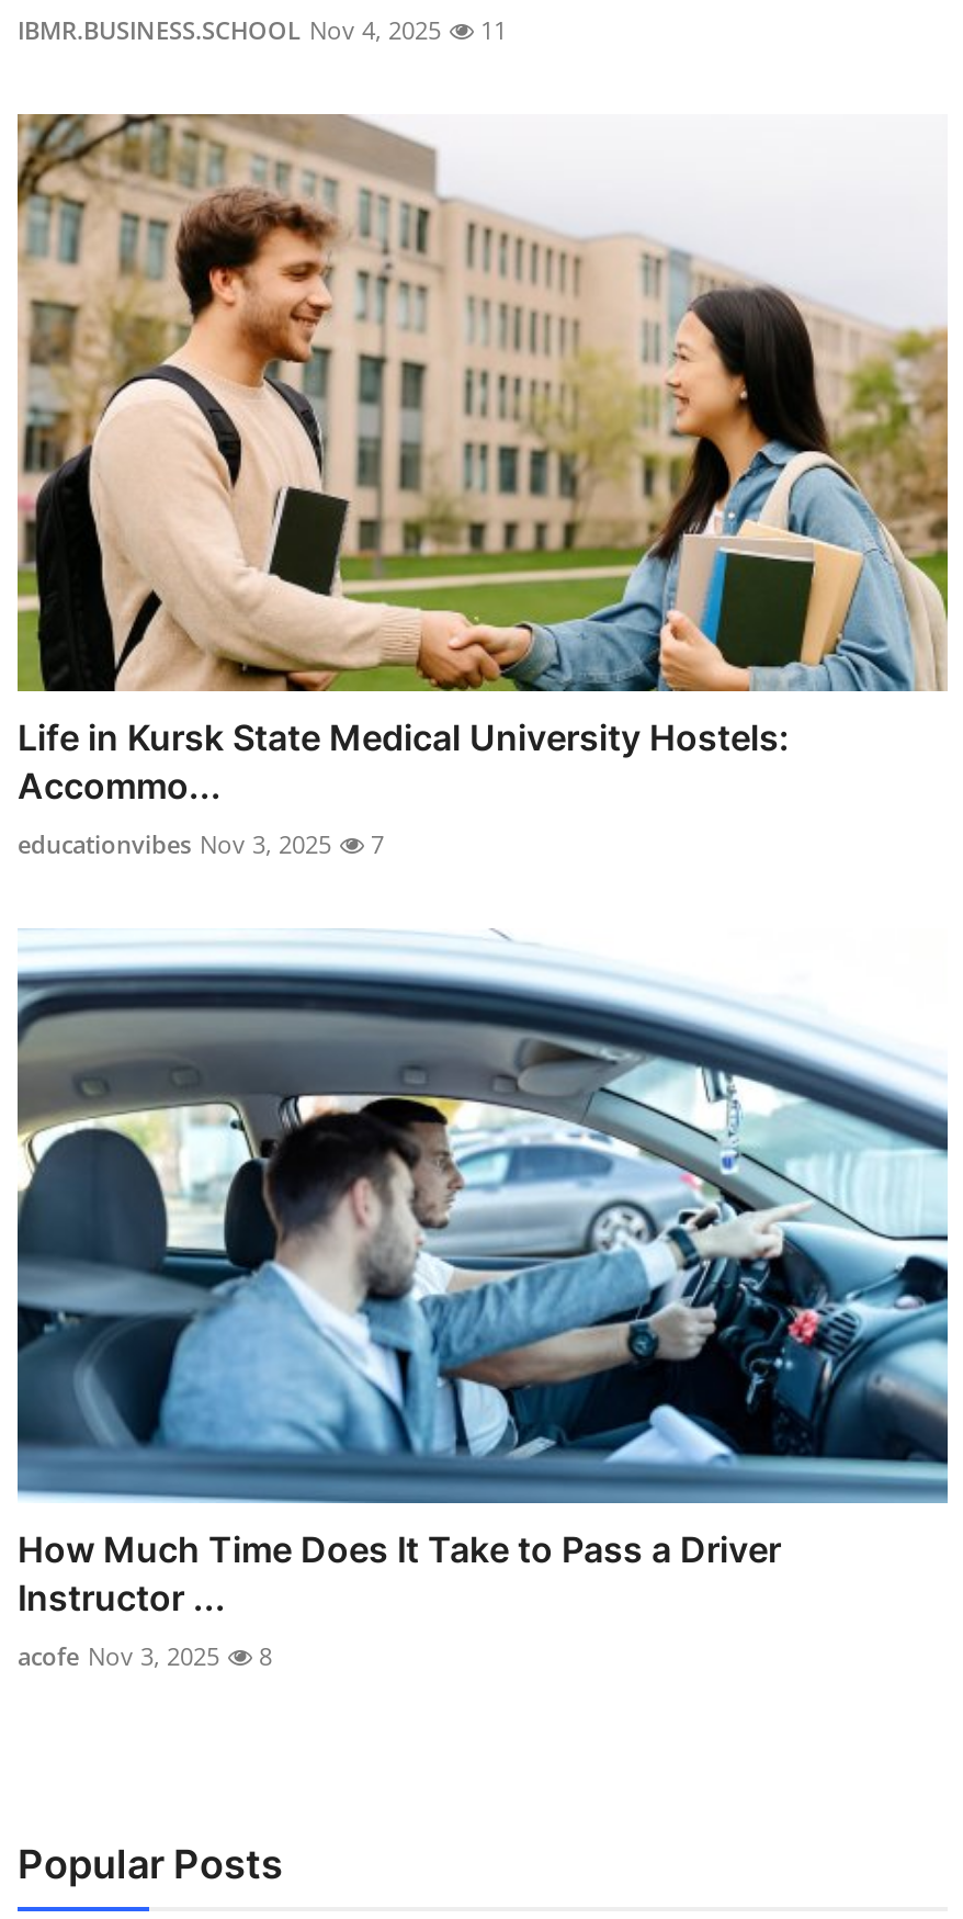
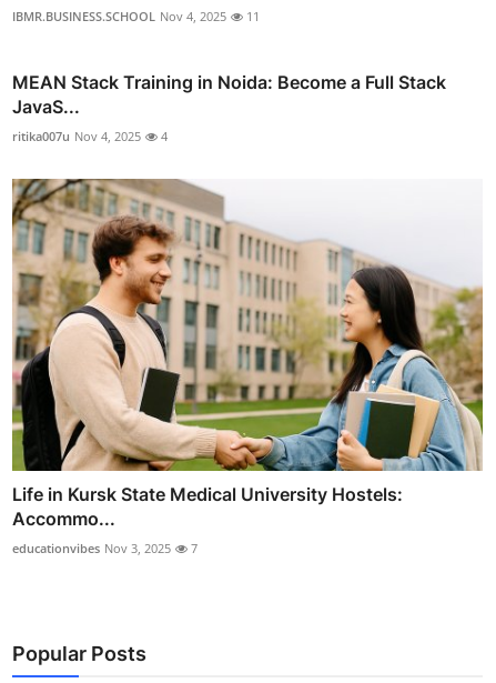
+ MEAN Stack Training in Noida: Become a Full Stack
+ JavaS...
+ ritika007u Nov 4, 2025
+ 4

moved down: [image] | Life in Kursk State Medical University Hostels: | Accommo... | educationvibes Nov 3, 2025 | 7

- [image]
- How Much Time Does It Take to Pass a Driver
- Instructor ...
- acofe Nov 3, 2025
- 8
